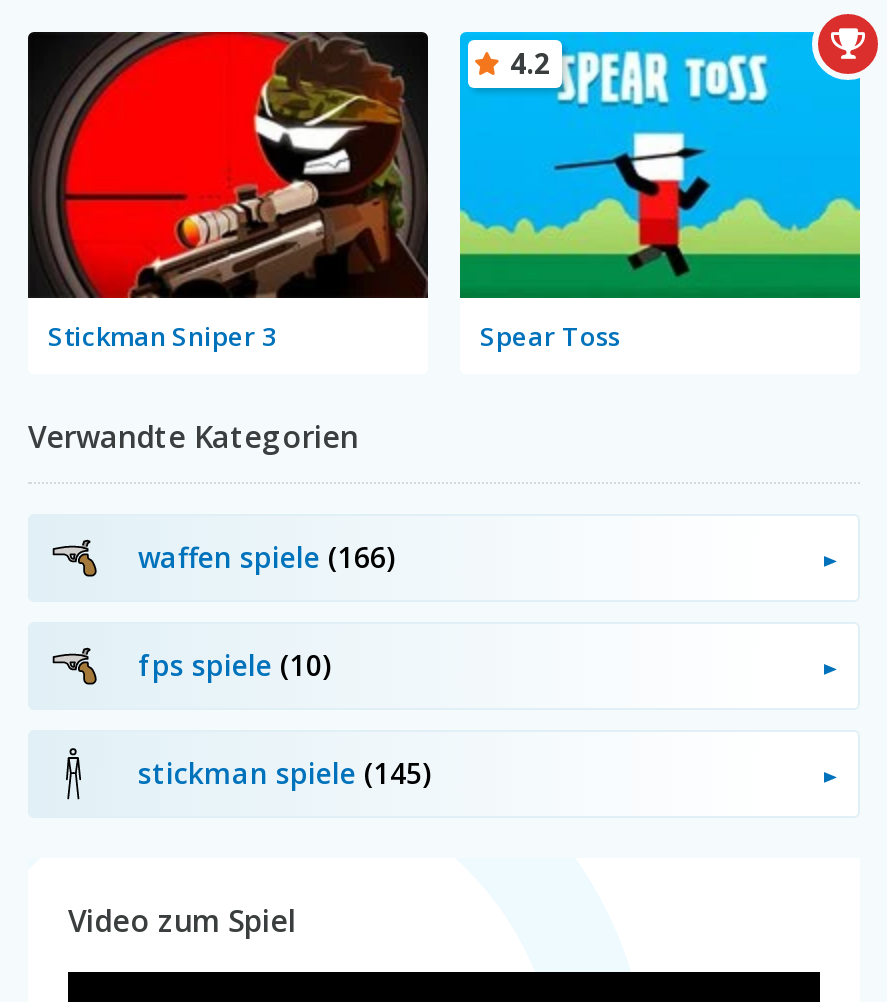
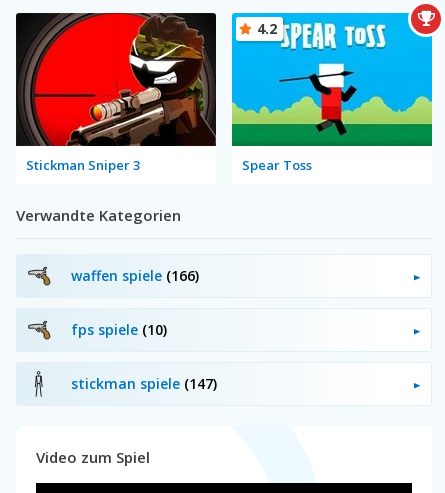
- stickman spiele (145)
+ stickman spiele (147)
